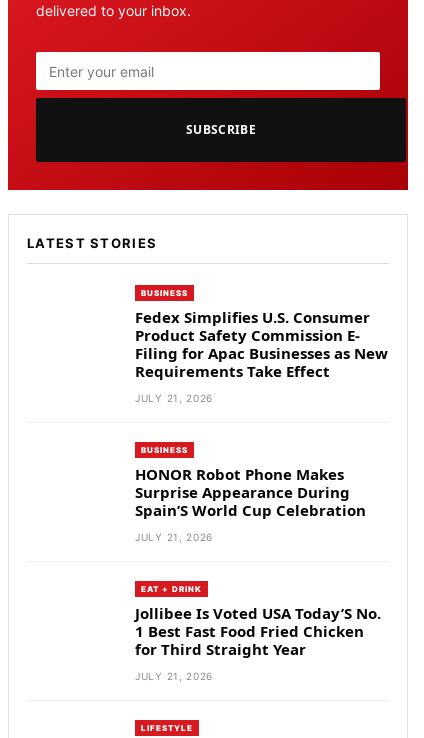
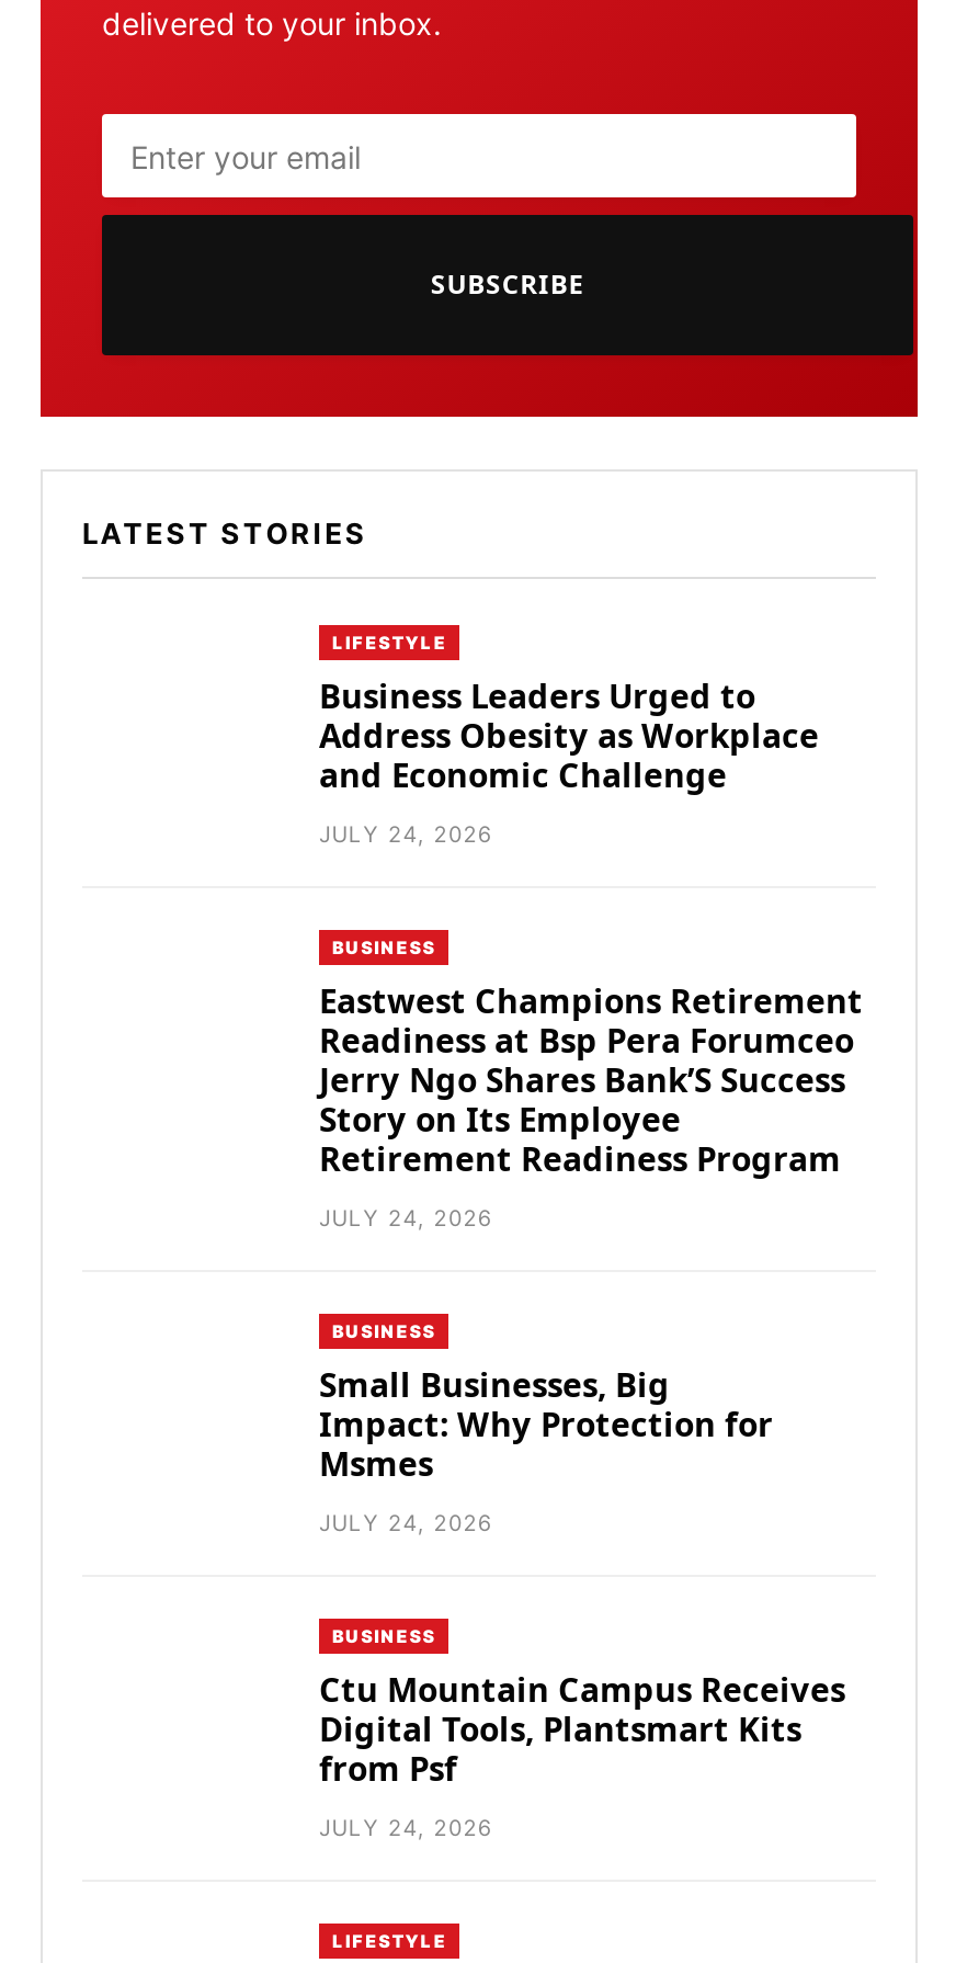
+ LIFESTYLE
+ Business Leaders Urged to
+ Address Obesity as Workplace
+ and Economic Challenge
+ JULY 24, 2026

- Fedex Simplifies U.S. Consumer
- Product Safety Commission E-
- Filing for Apac Businesses as New
- Requirements Take Effect
+ Eastwest Champions Retirement
+ Readiness at Bsp Pera Forumceo
+ Jerry Ngo Shares Bank’S Success
+ Story on Its Employee
+ Retirement Readiness Program

- JULY 21, 2026
+ JULY 24, 2026

- HONOR Robot Phone Makes
- Surprise Appearance During
- Spain’S World Cup Celebration
+ Small Businesses, Big
+ Impact: Why Protection for
+ Msmes

- JULY 21, 2026
+ JULY 24, 2026

- EAT + DRINK
- Jollibee Is Voted USA Today’S No.
- 1 Best Fast Food Fried Chicken
- for Third Straight Year
+ BUSINESS
+ Ctu Mountain Campus Receives
+ Digital Tools, Plantsmart Kits
+ from Psf

- JULY 21, 2026
+ JULY 24, 2026
